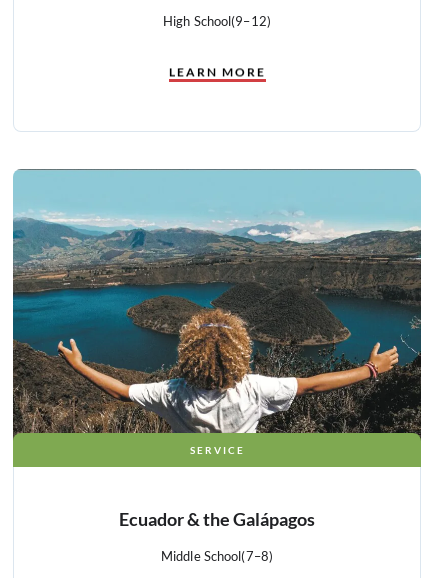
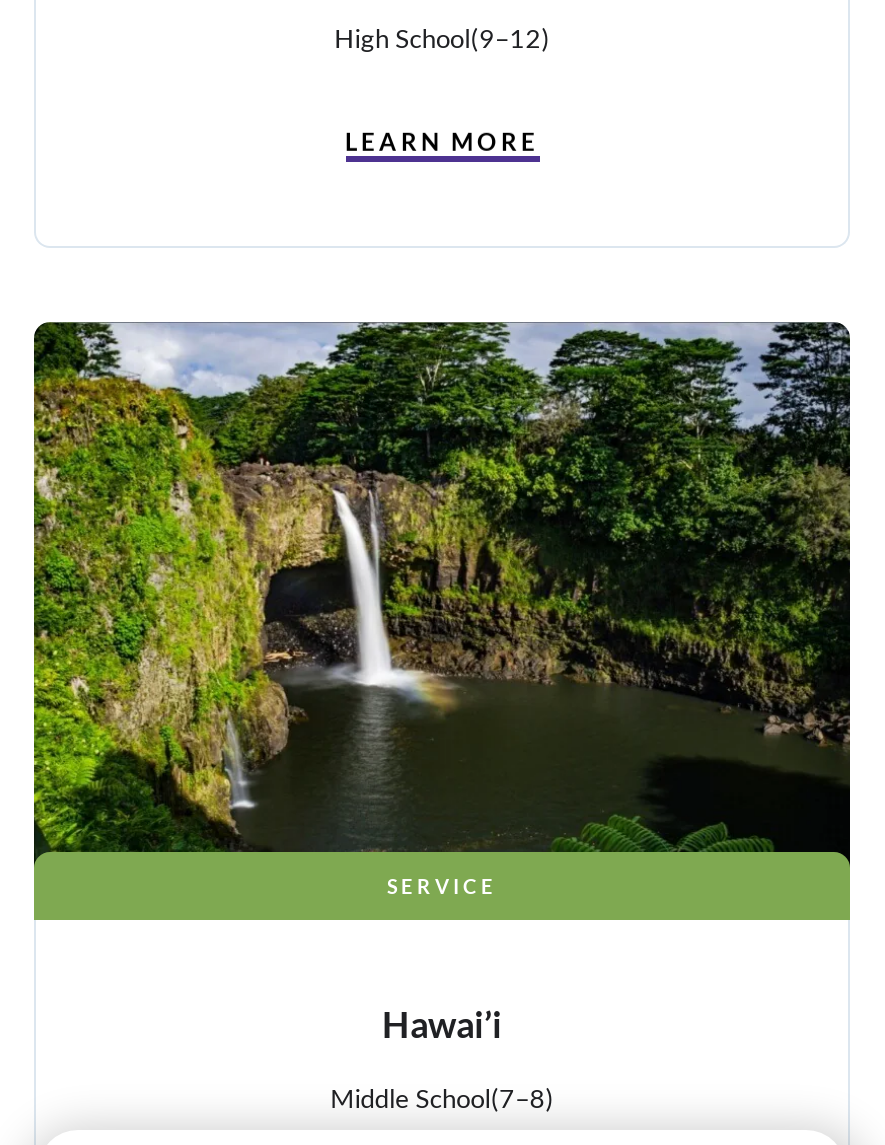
- [image]
+ [image]

- Ecuador & the Galápagos
+ Hawai’i
